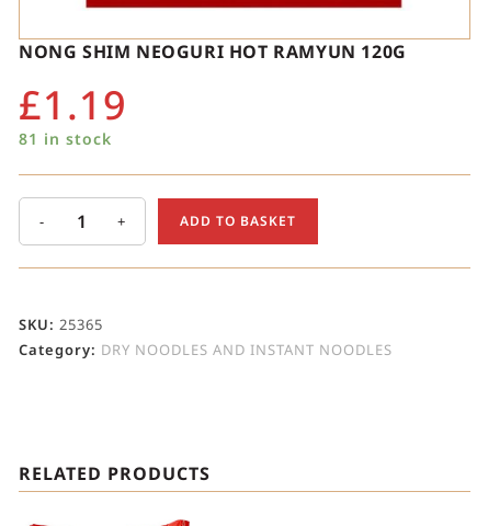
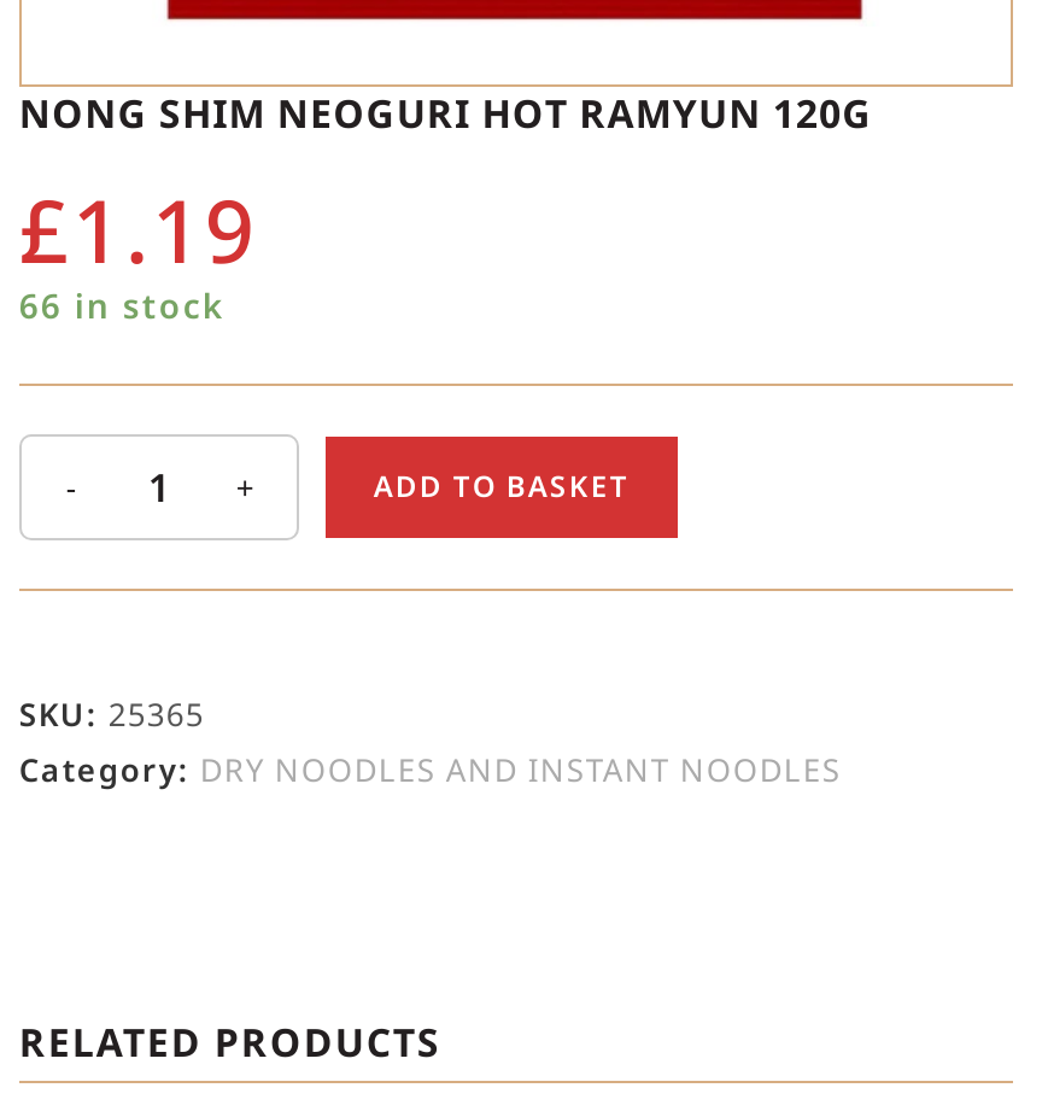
- 81 in stock
+ 66 in stock
